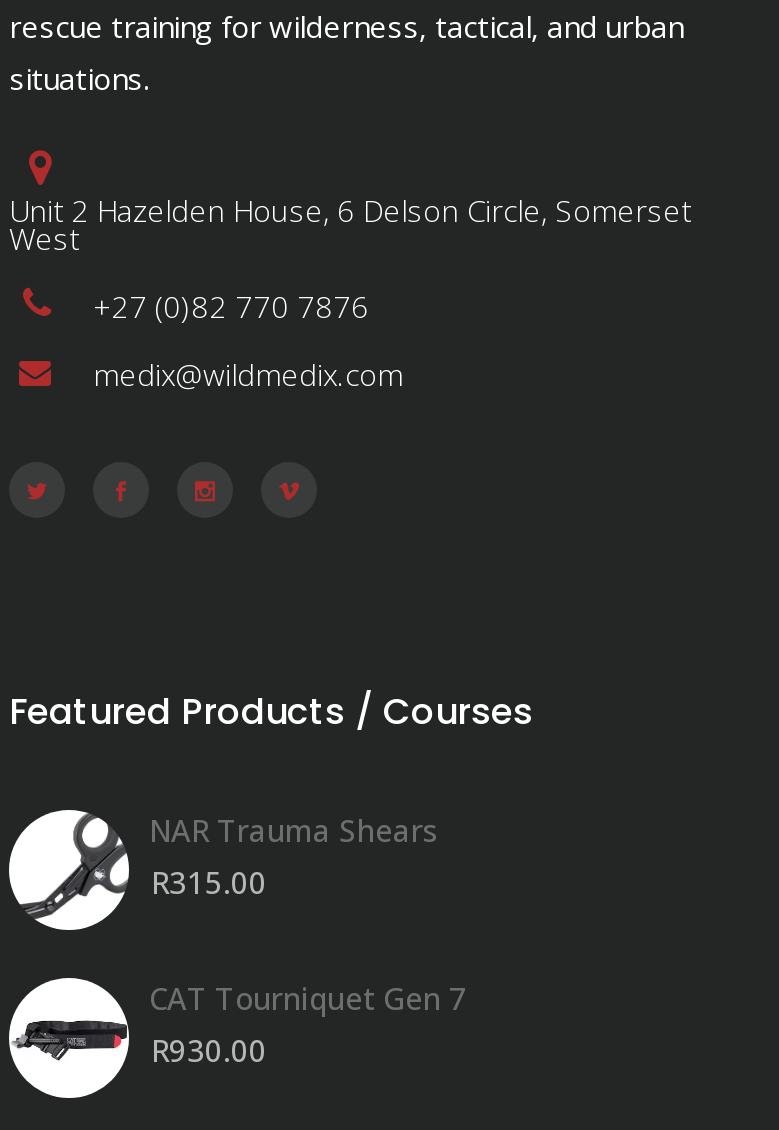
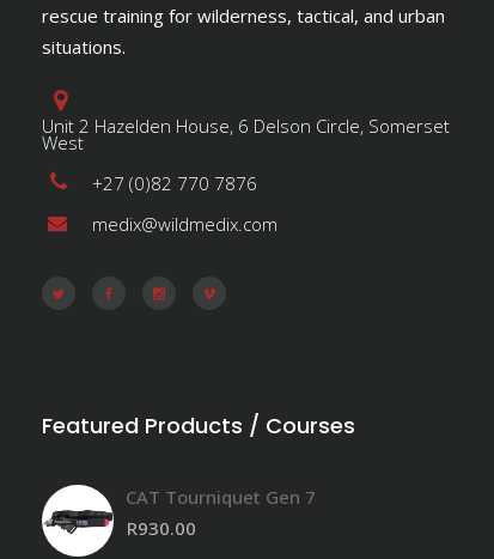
- [image]
- NAR Trauma Shears
- R315.00
